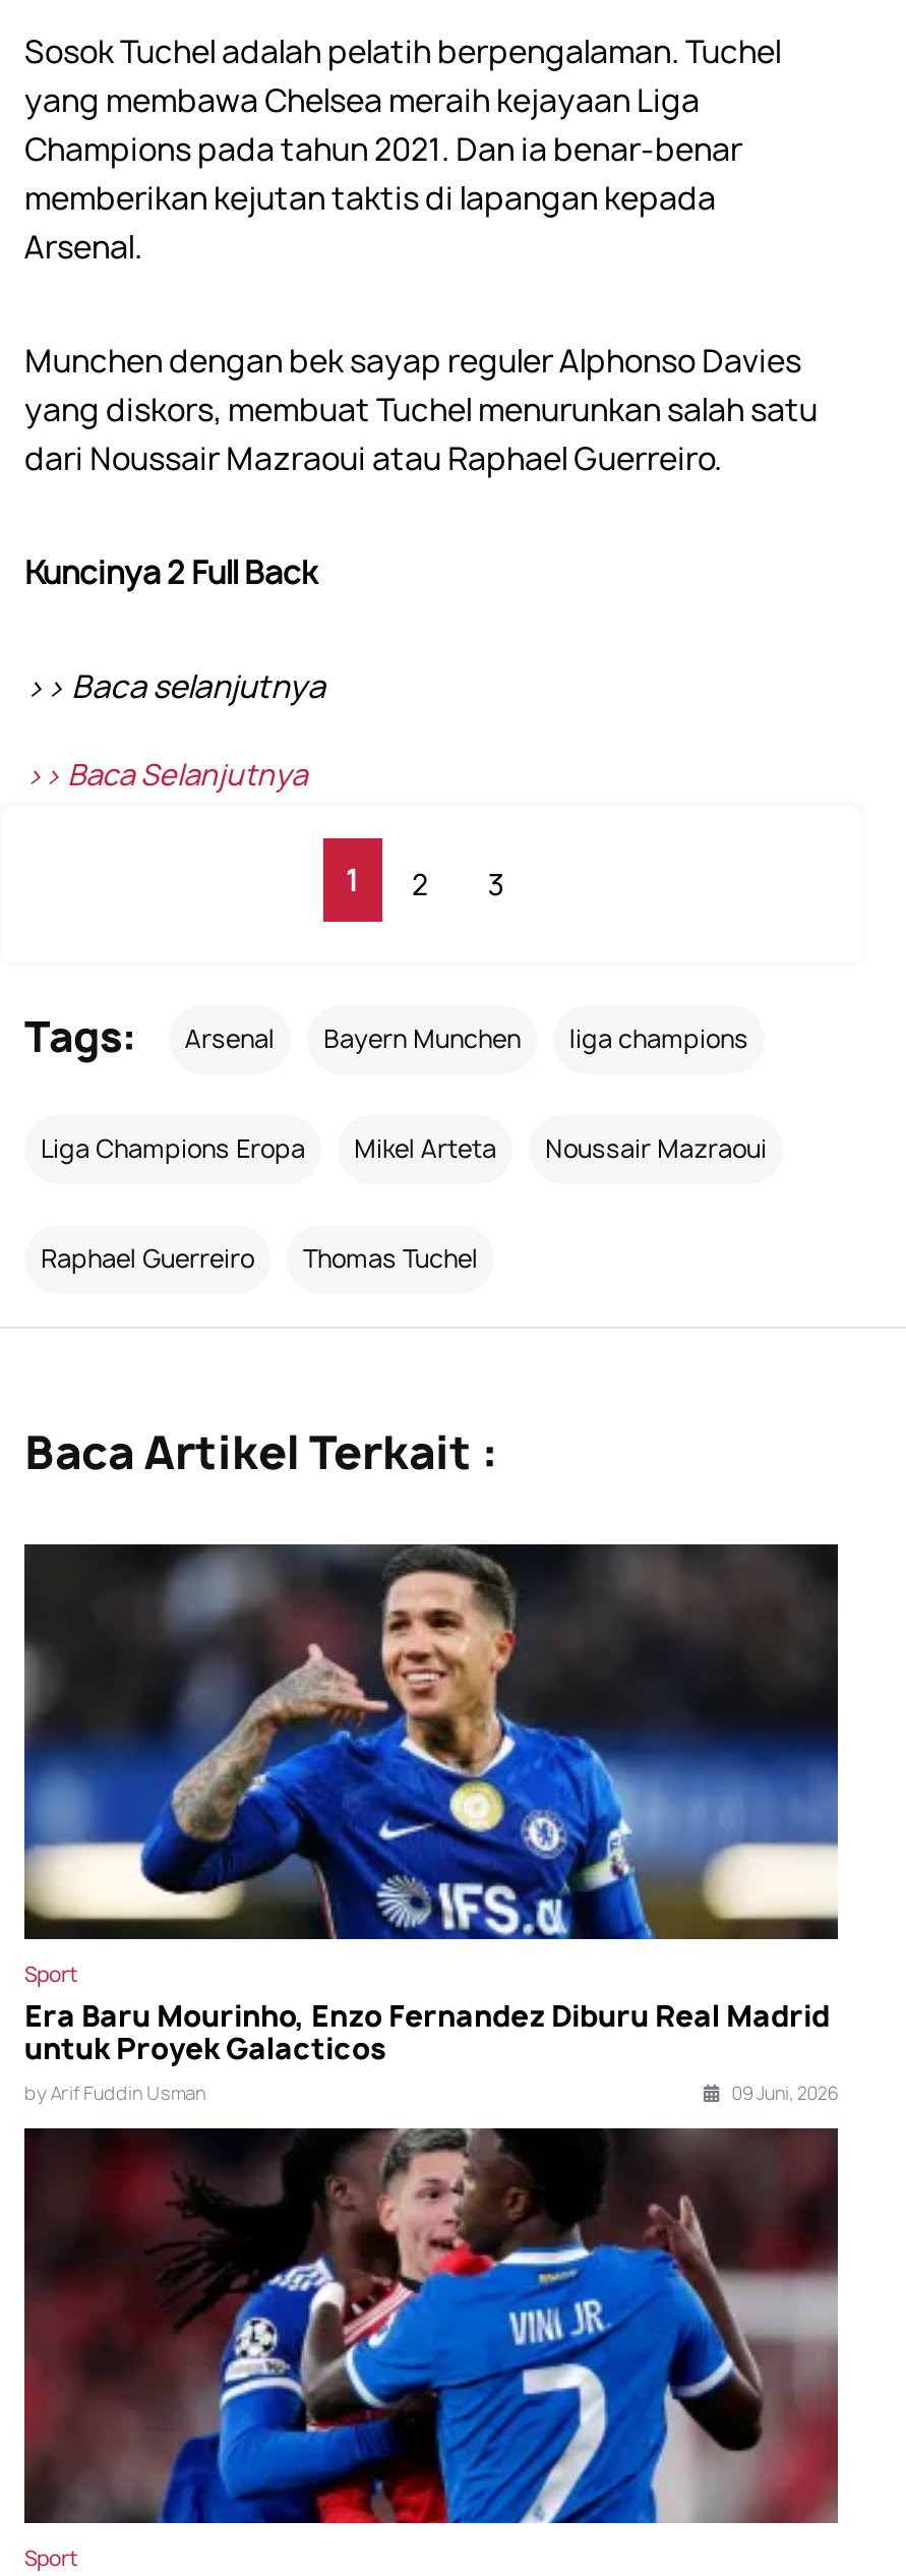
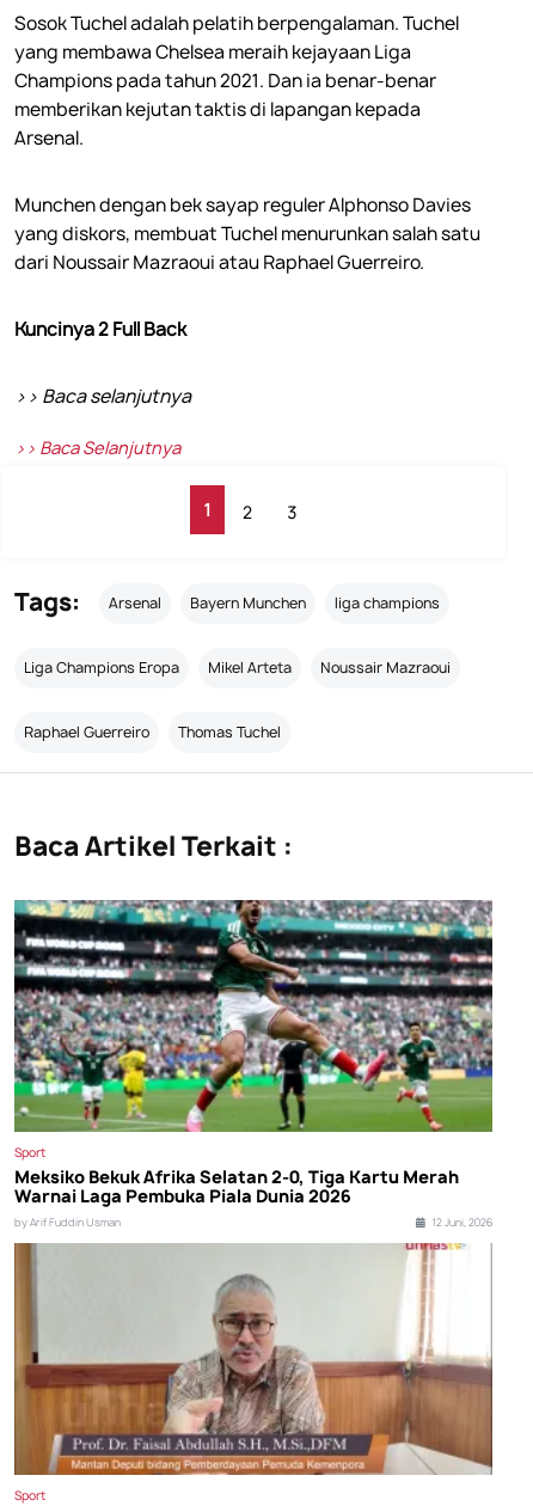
- [image]
- Era Baru Mourinho, Enzo Fernandez Diburu Real Madrid
- untuk Proyek Galacticos
+ [image]
+ Meksiko Bekuk Afrika Selatan 2-0, Tiga Kartu Merah
+ Warnai Laga Pembuka Piala Dunia 2026

- 09 Juni, 2026
+ 12 Juni, 2026

- [image]
+ [image]
